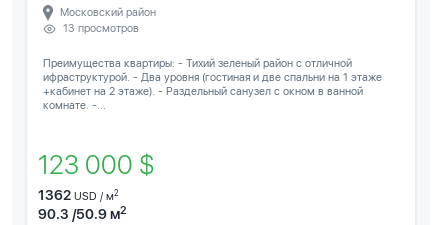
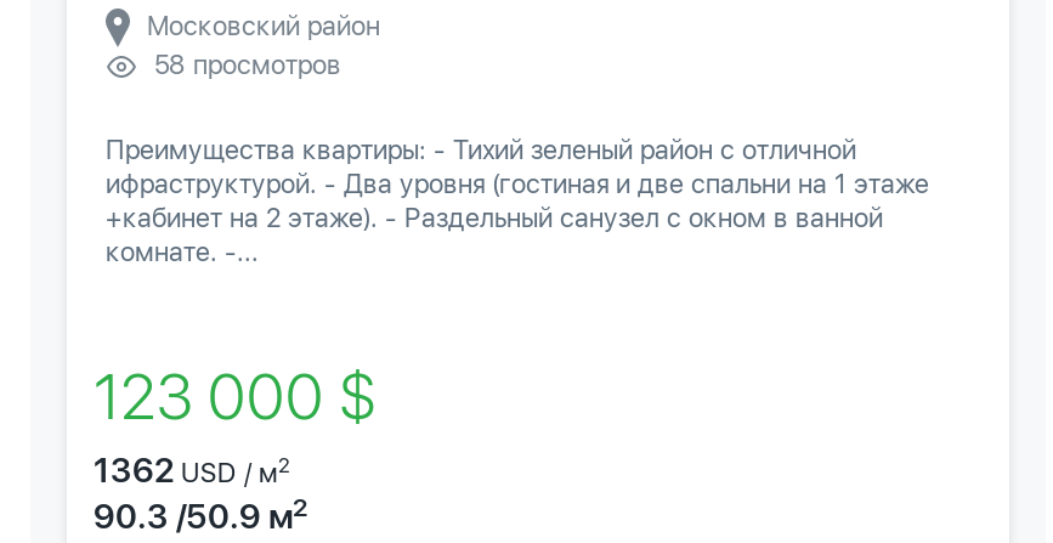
- 13 просмотров
+ 58 просмотров
